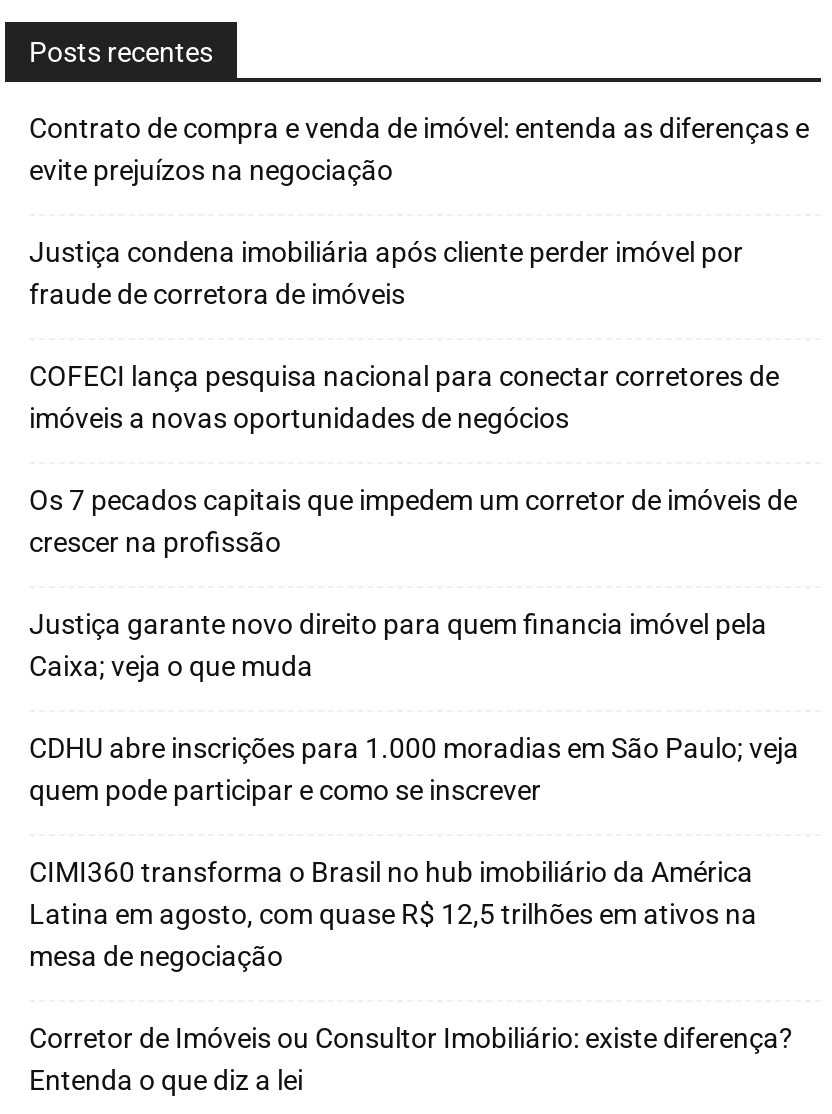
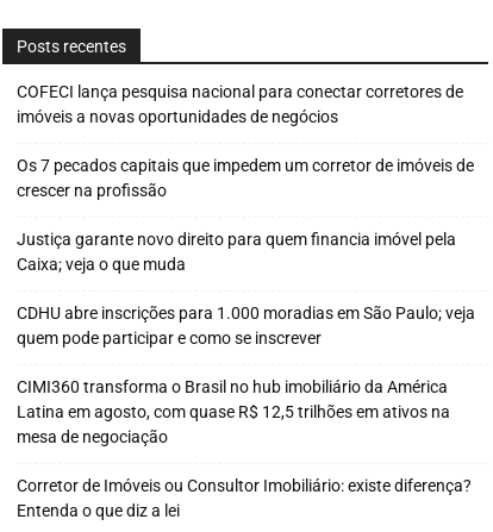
- Contrato de compra e venda de imóvel: entenda as diferenças e
- evite prejuízos na negociação
- Justiça condena imobiliária após cliente perder imóvel por
- fraude de corretora de imóveis
